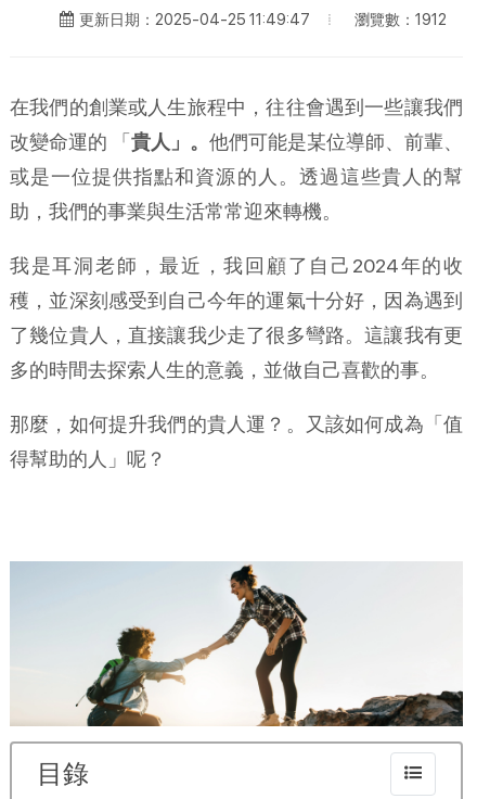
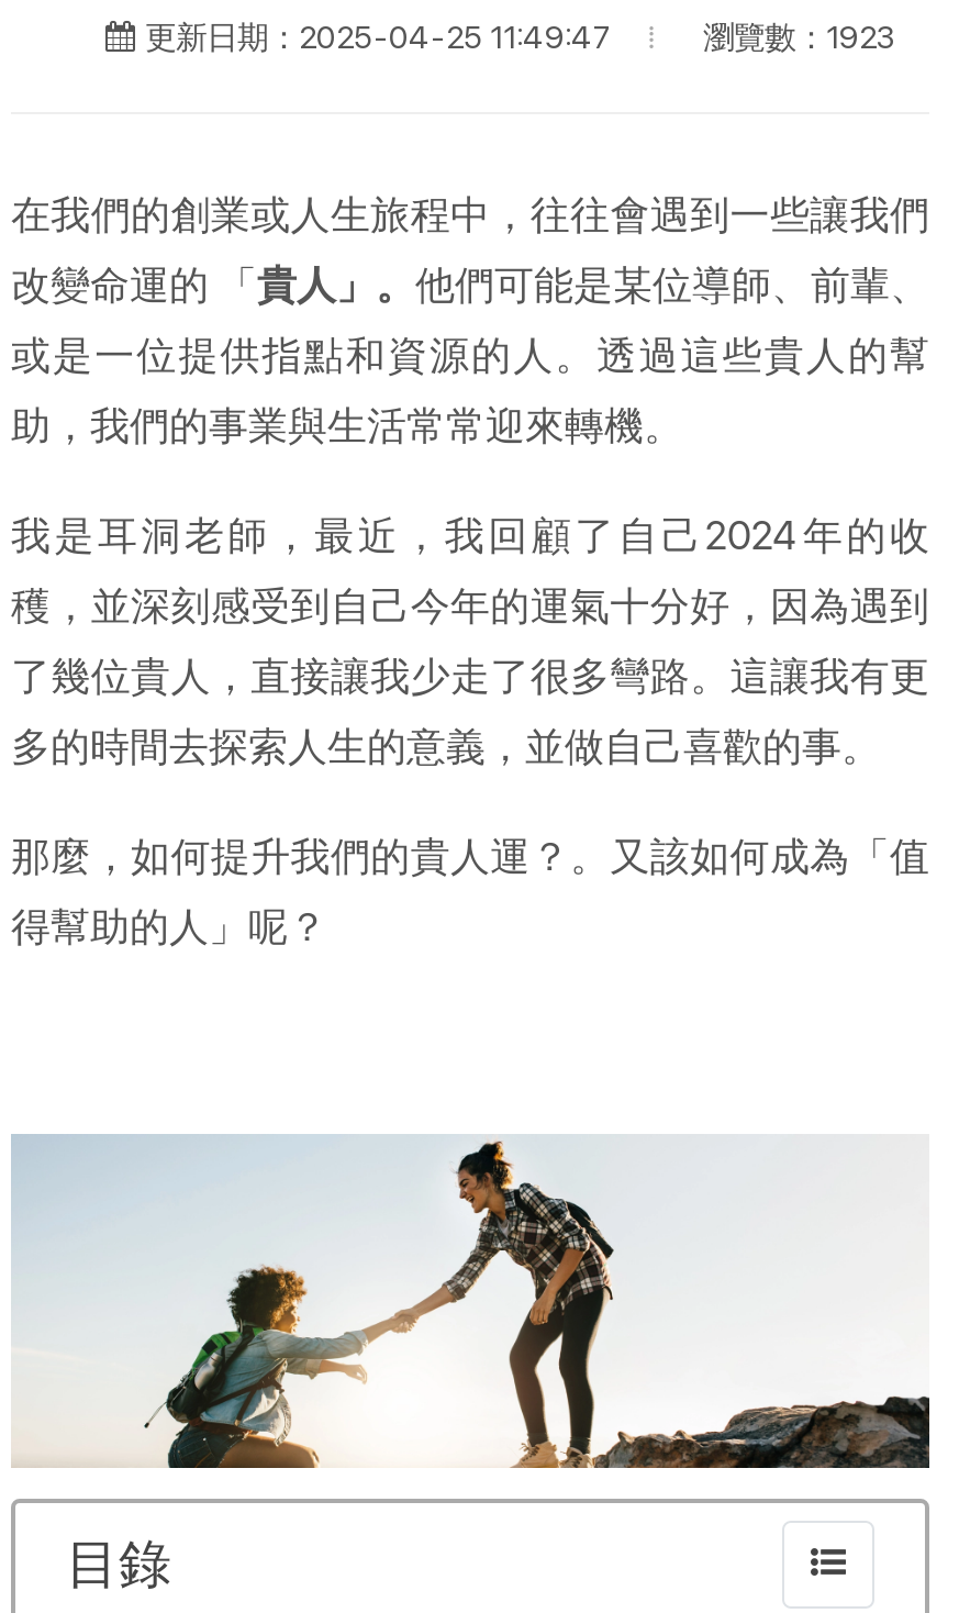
- 瀏覽數：1912
+ 瀏覽數：1923
